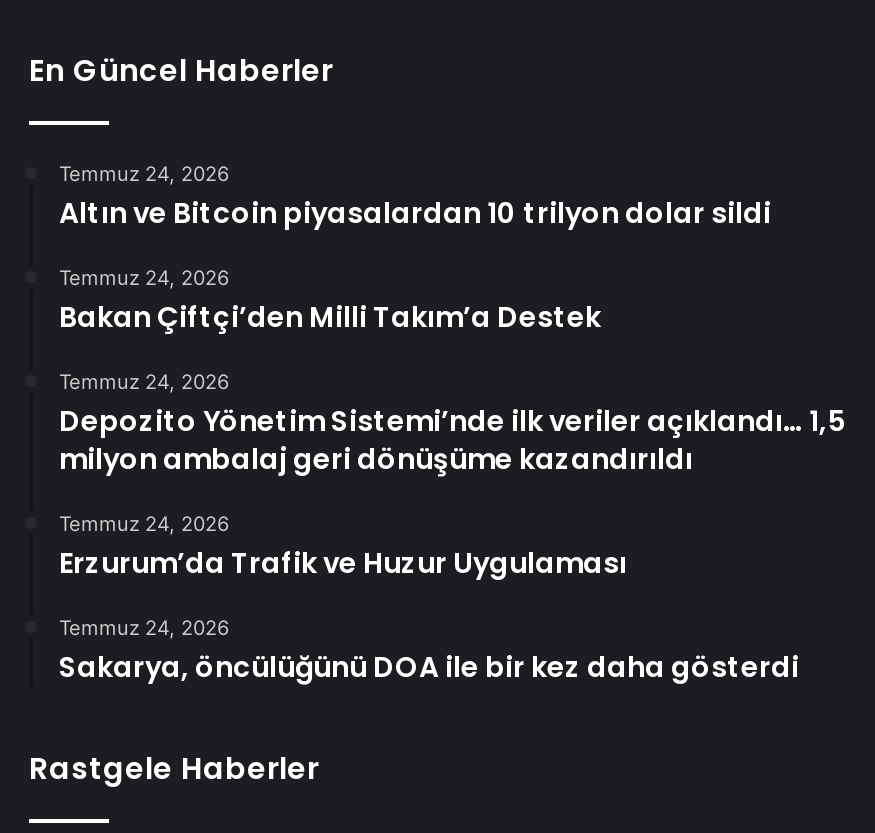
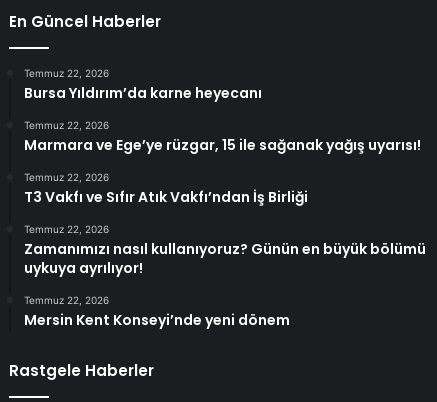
- Temmuz 24, 2026
- Altın ve Bitcoin piyasalardan 10 trilyon dolar sildi
+ Temmuz 22, 2026
+ Bursa Yıldırım’da karne heyecanı

- Temmuz 24, 2026
- Bakan Çiftçi’den Milli Takım’a Destek
+ Temmuz 22, 2026
+ Marmara ve Ege’ye rüzgar, 15 ile sağanak yağış uyarısı!

- Temmuz 24, 2026
- Depozito Yönetim Sistemi’nde ilk veriler açıklandı… 1,5
- milyon ambalaj geri dönüşüme kazandırıldı
+ Temmuz 22, 2026
+ T3 Vakfı ve Sıfır Atık Vakfı’ndan İş Birliği

- Temmuz 24, 2026
- Erzurum’da Trafik ve Huzur Uygulaması
+ Temmuz 22, 2026
+ Zamanımızı nasıl kullanıyoruz? Günün en büyük bölümü
+ uykuya ayrılıyor!

- Temmuz 24, 2026
- Sakarya, öncülüğünü DOA ile bir kez daha gösterdi
+ Temmuz 22, 2026
+ Mersin Kent Konseyi’nde yeni dönem
